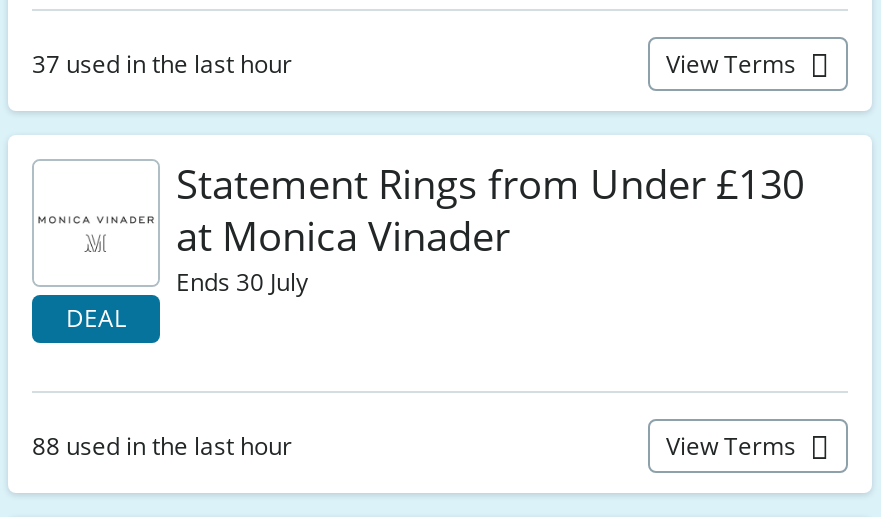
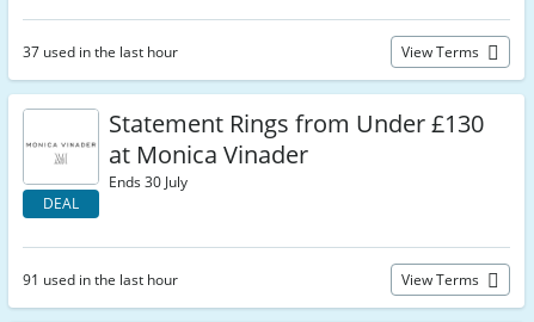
- 88 used in the last hour
+ 91 used in the last hour
